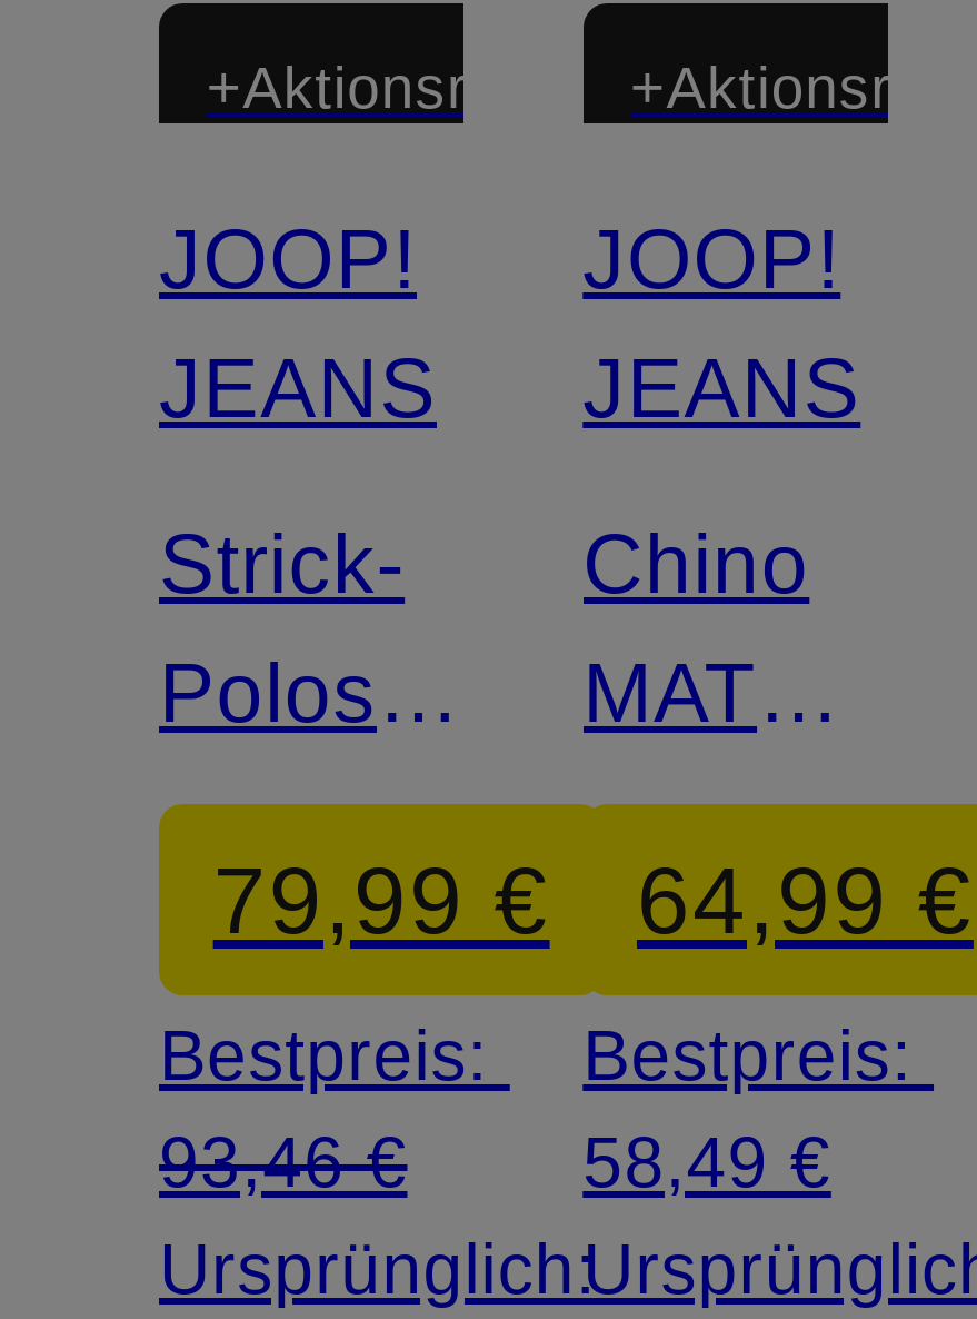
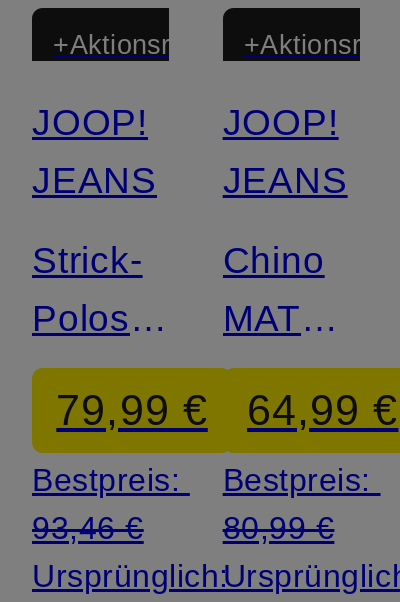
- 58,49 €
+ 80,99 €
